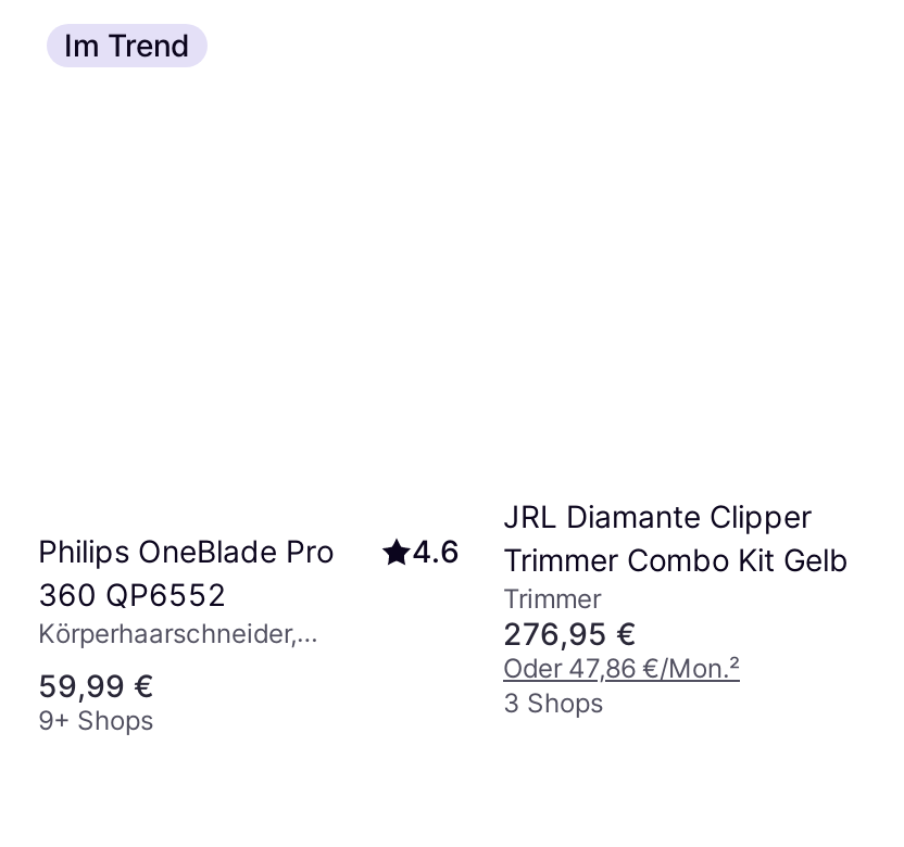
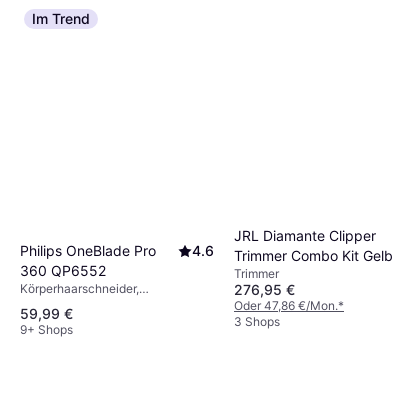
- Oder 47,86 €/Mon.²
+ Oder 47,86 €/Mon.*
